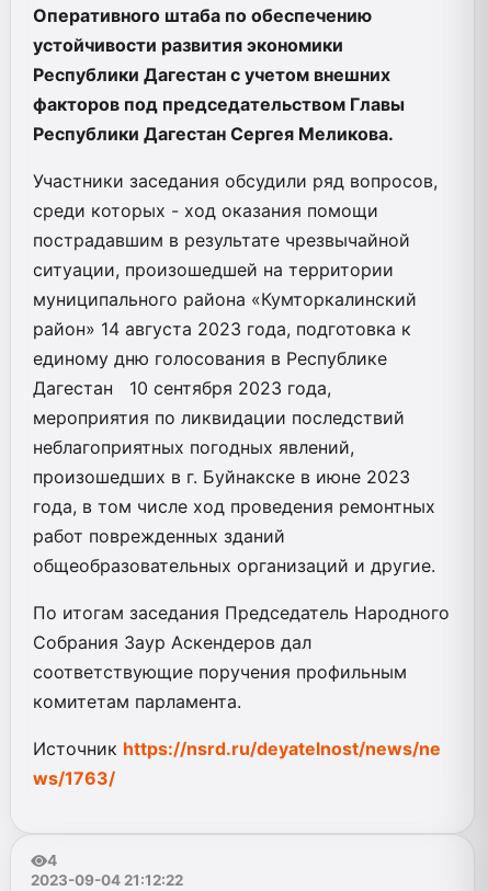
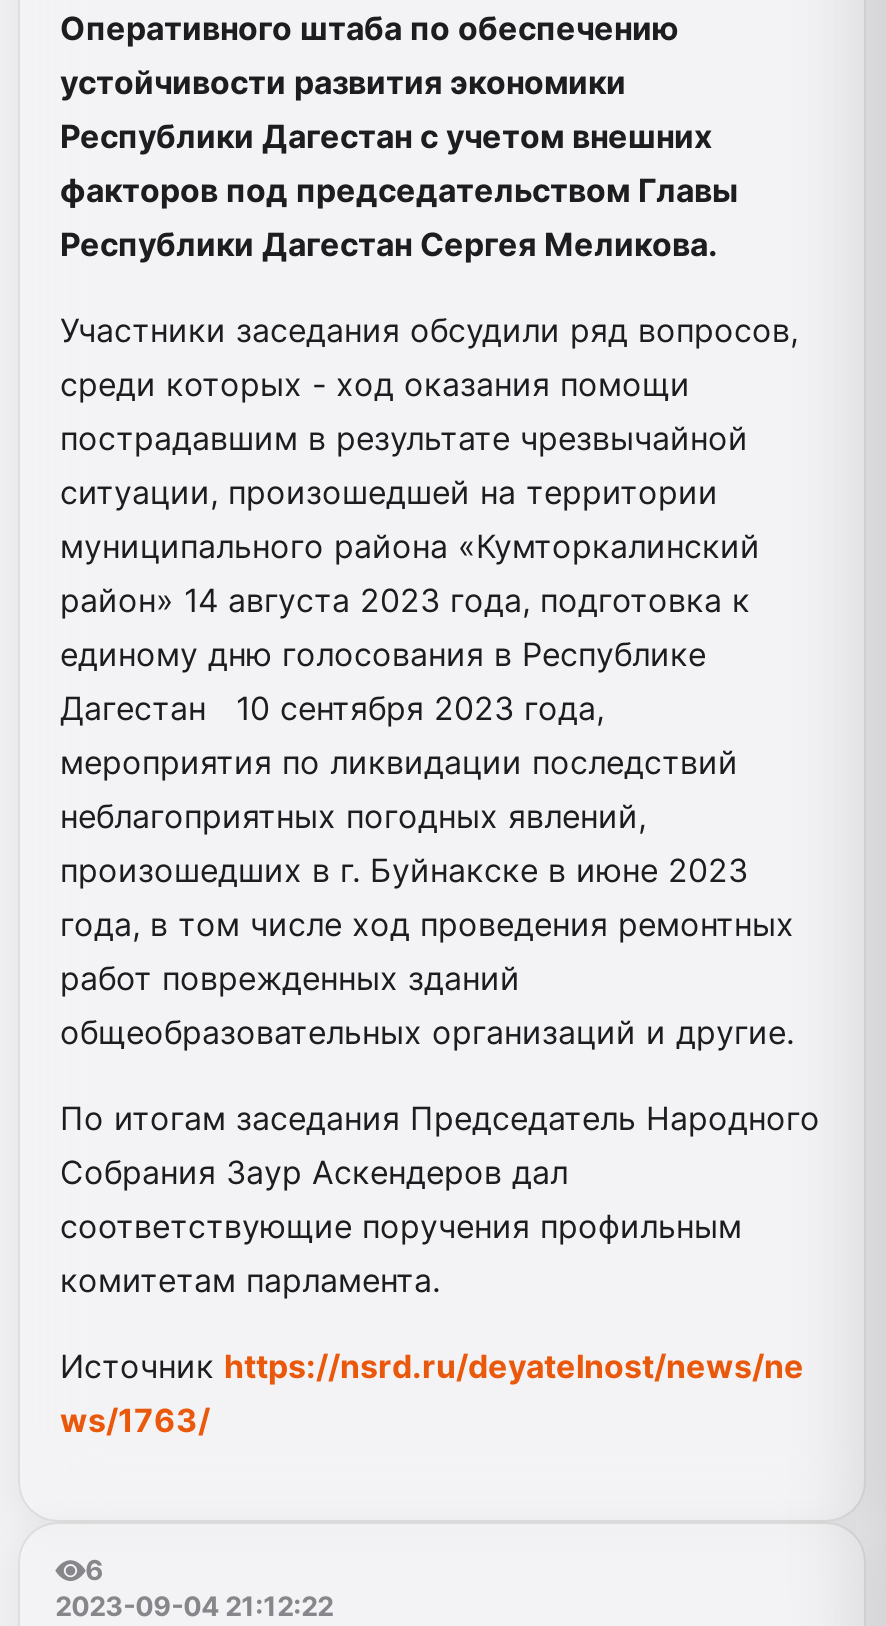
- 4
+ 6
